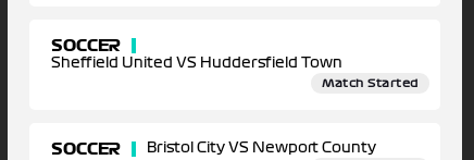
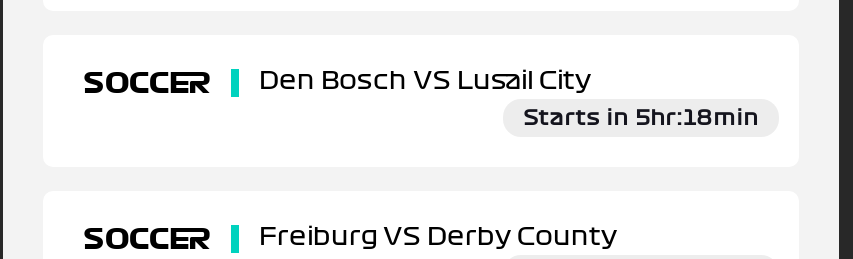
- Sheffield United VS Huddersfield Town
+ Den Bosch VS Lusail City

- Match Started
+ Starts in 5hr:18min

- Bristol City VS Newport County
+ Freiburg VS Derby County
